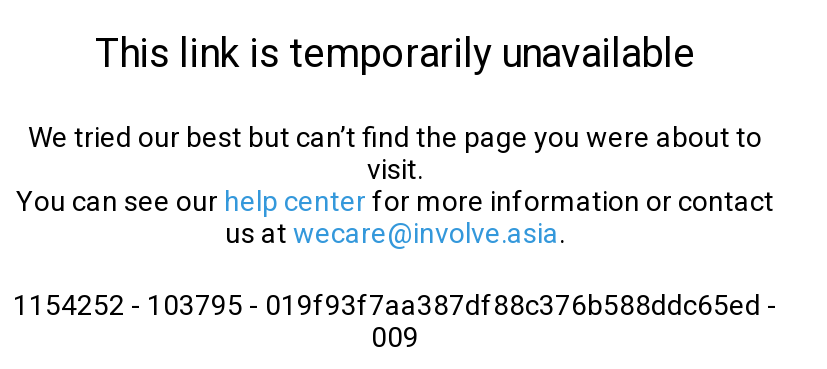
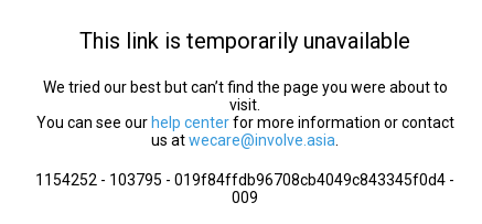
- 1154252 - 103795 - 019f93f7aa387df88c376b588ddc65ed -
+ 1154252 - 103795 - 019f84ffdb96708cb4049c843345f0d4 -
